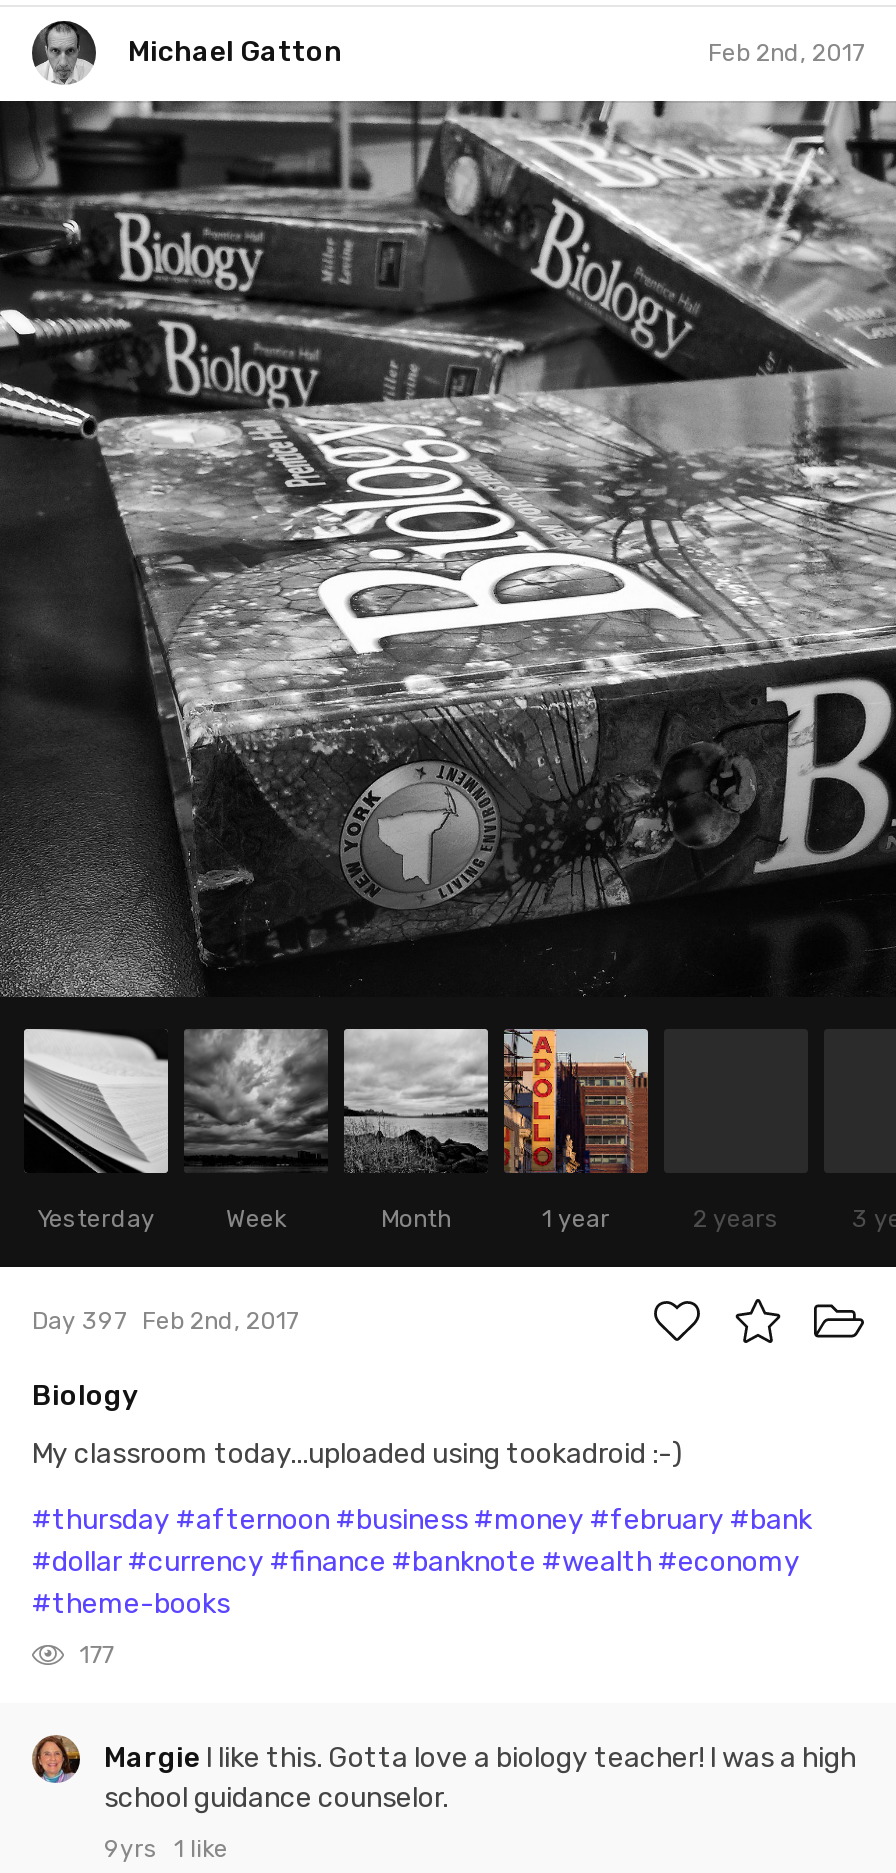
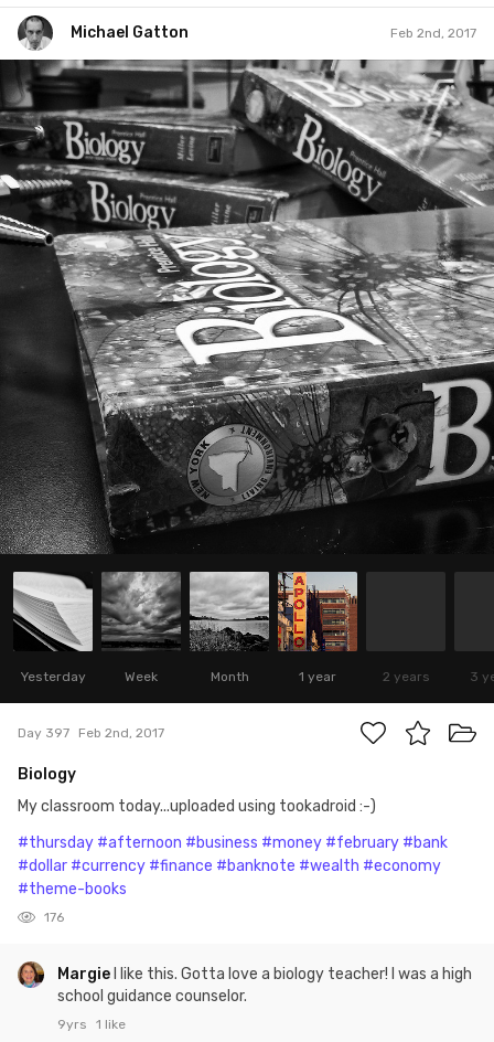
- 177
+ 176
